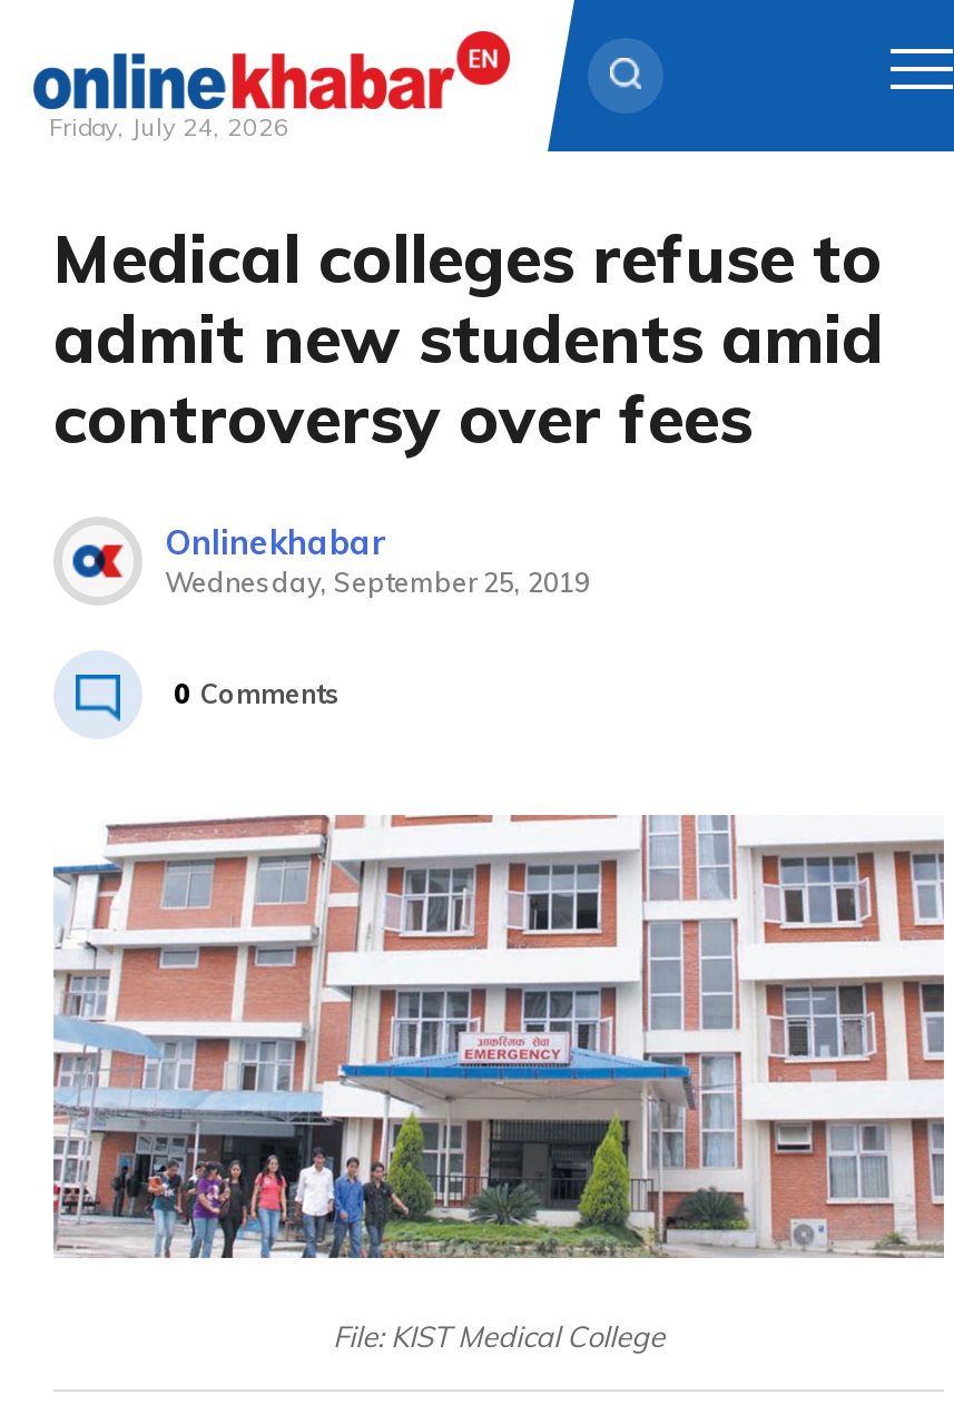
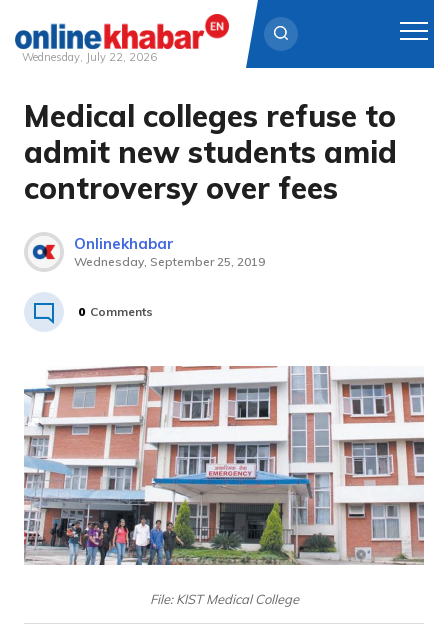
- Friday, July 24, 2026
+ Wednesday, July 22, 2026
